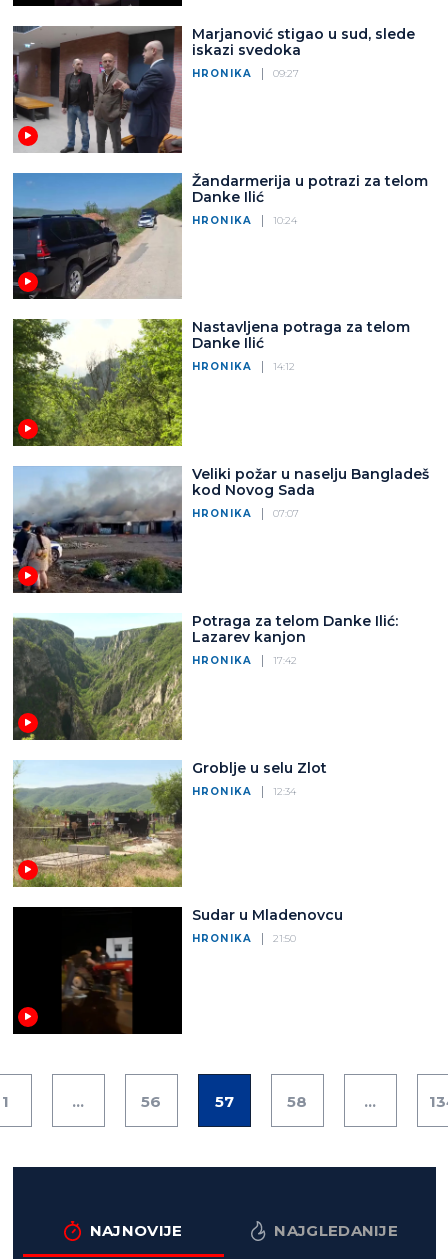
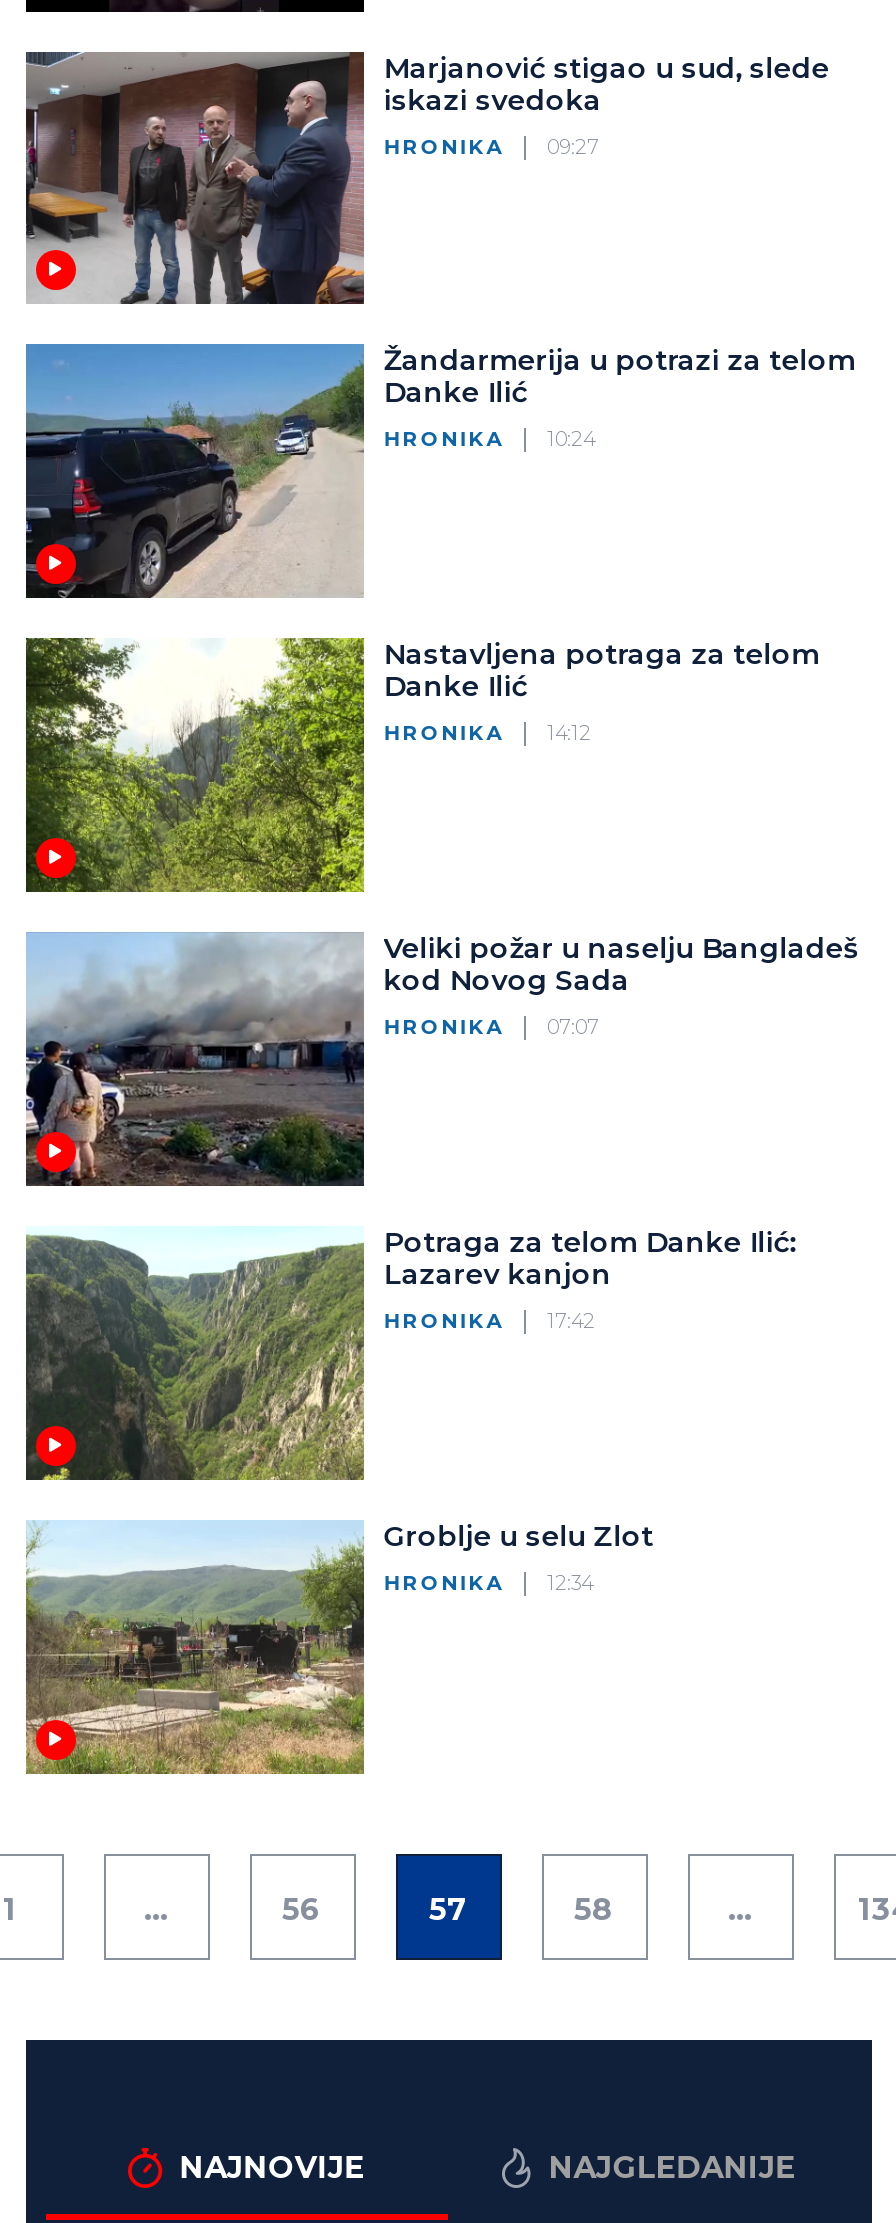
- [image]
- Sudar u Mladenovcu
- HRONIKA
- 21:50
